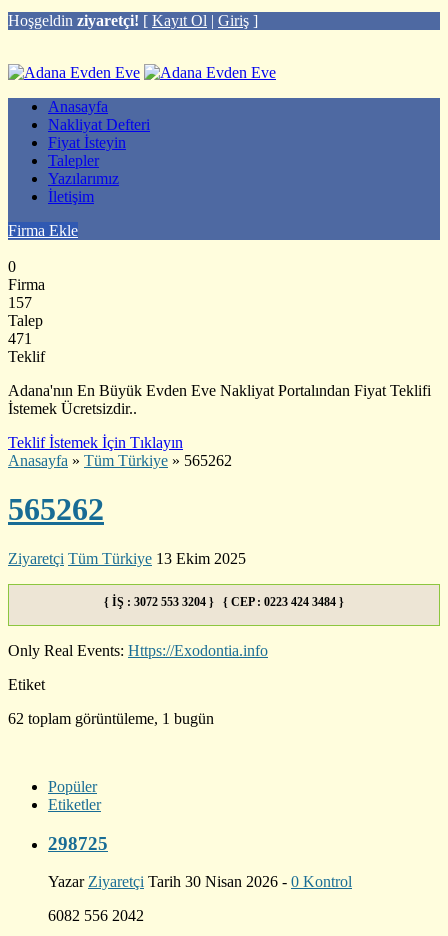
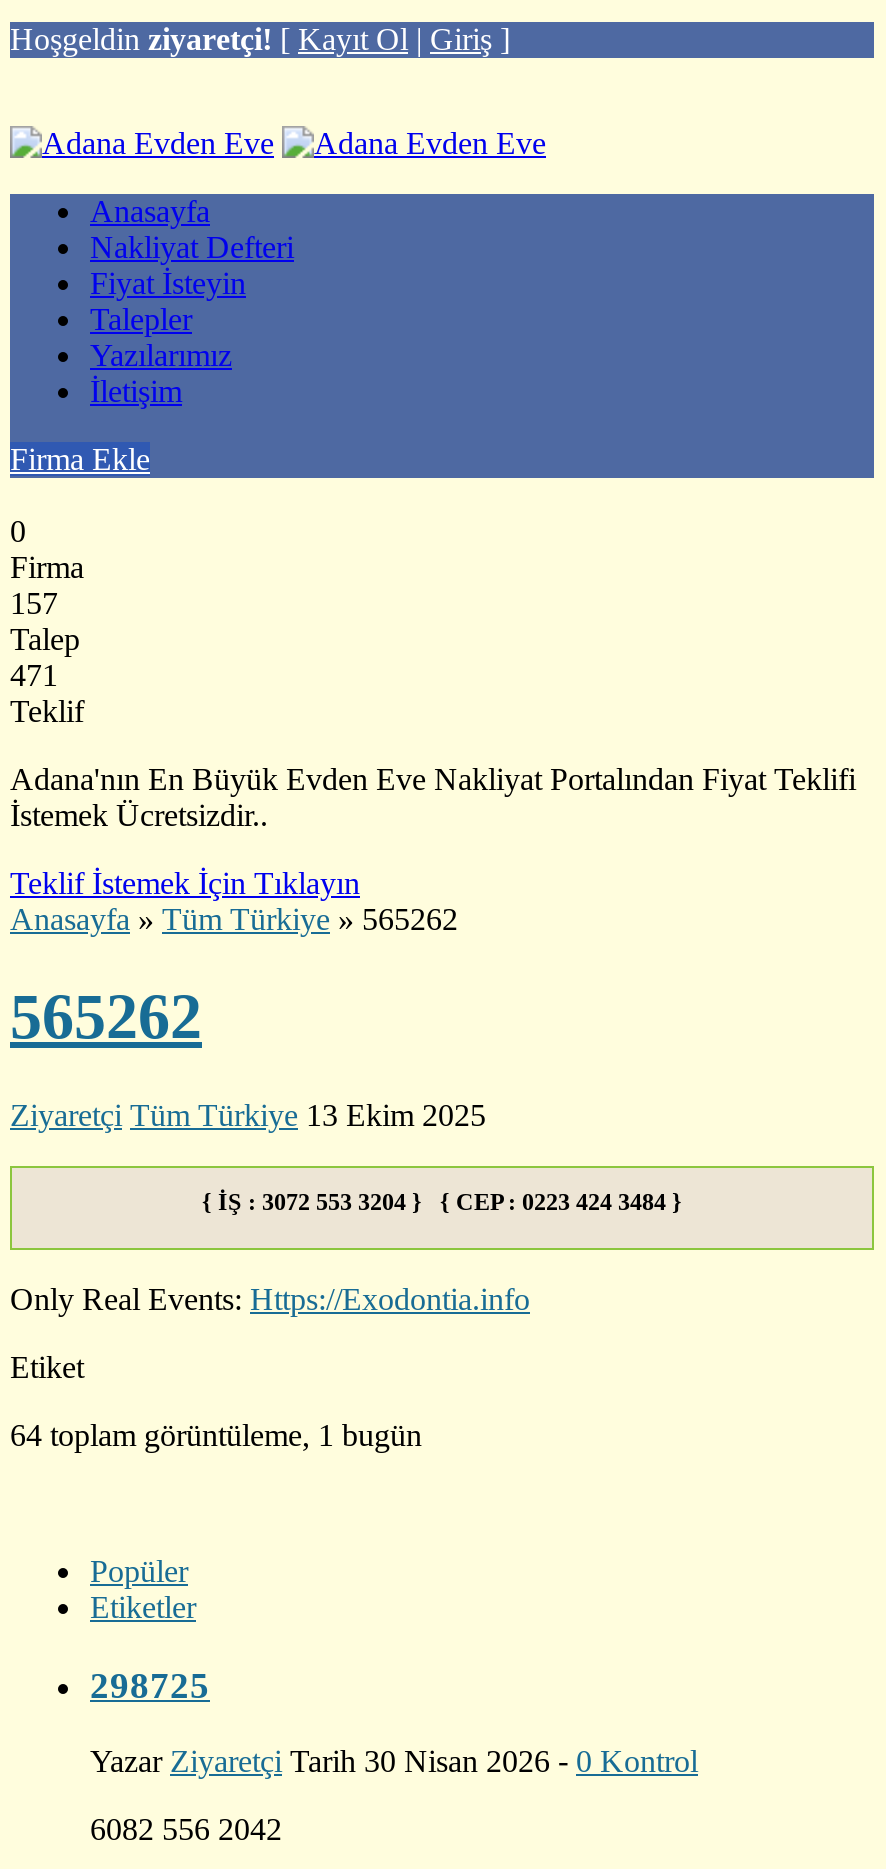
- 62 toplam görüntüleme, 1 bugün
+ 64 toplam görüntüleme, 1 bugün
